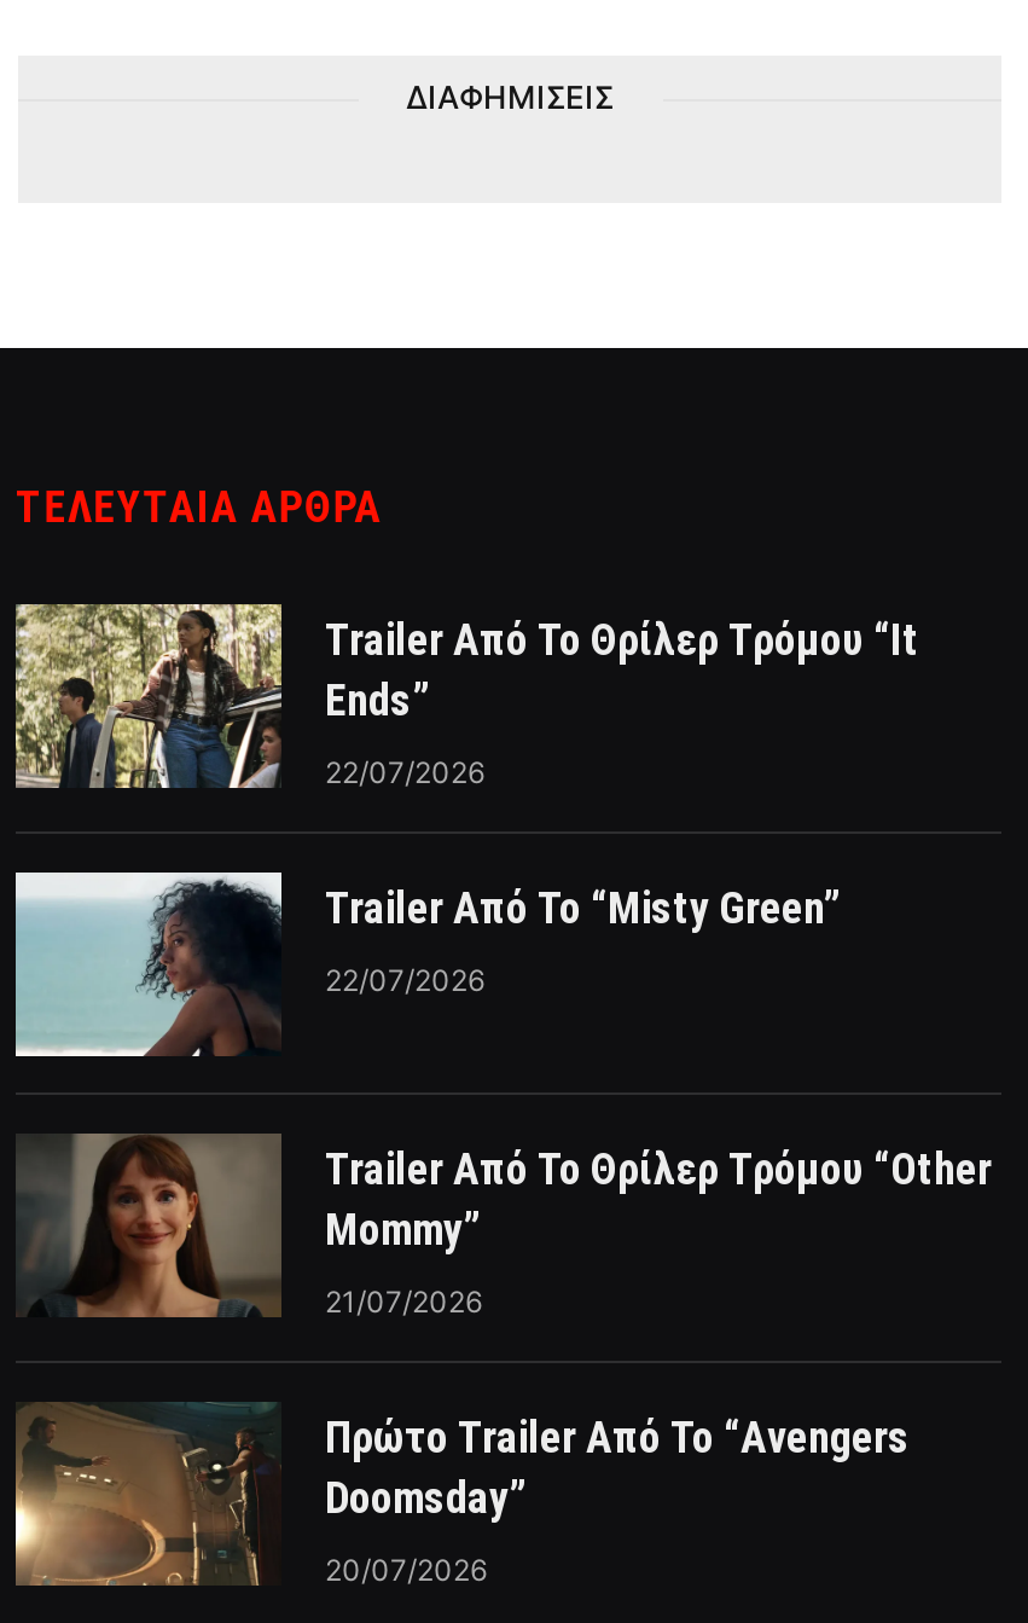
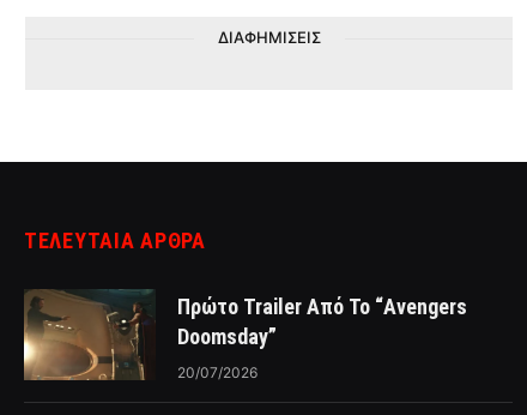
- [image]
- Trailer Από Το Θρίλερ Τρόμου “It
- Ends”
- 22/07/2026
- Trailer Από Το “Misty Green”
- 22/07/2026

- [image]

- [image]
- Trailer Από Το Θρίλερ Τρόμου “Other
- Mommy”
- 21/07/2026
